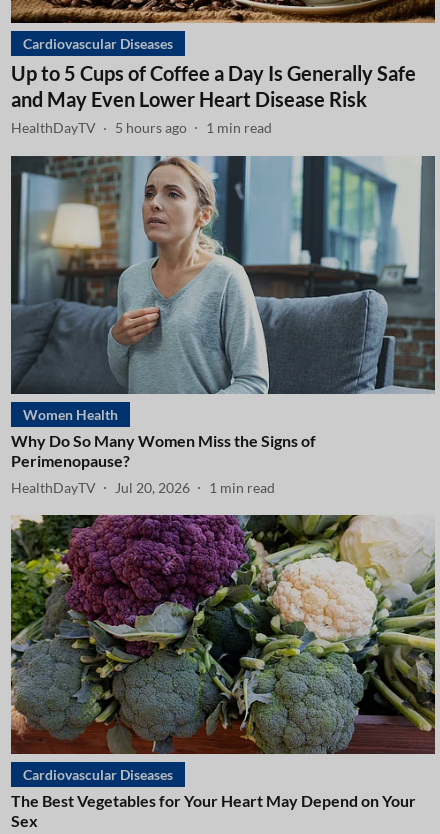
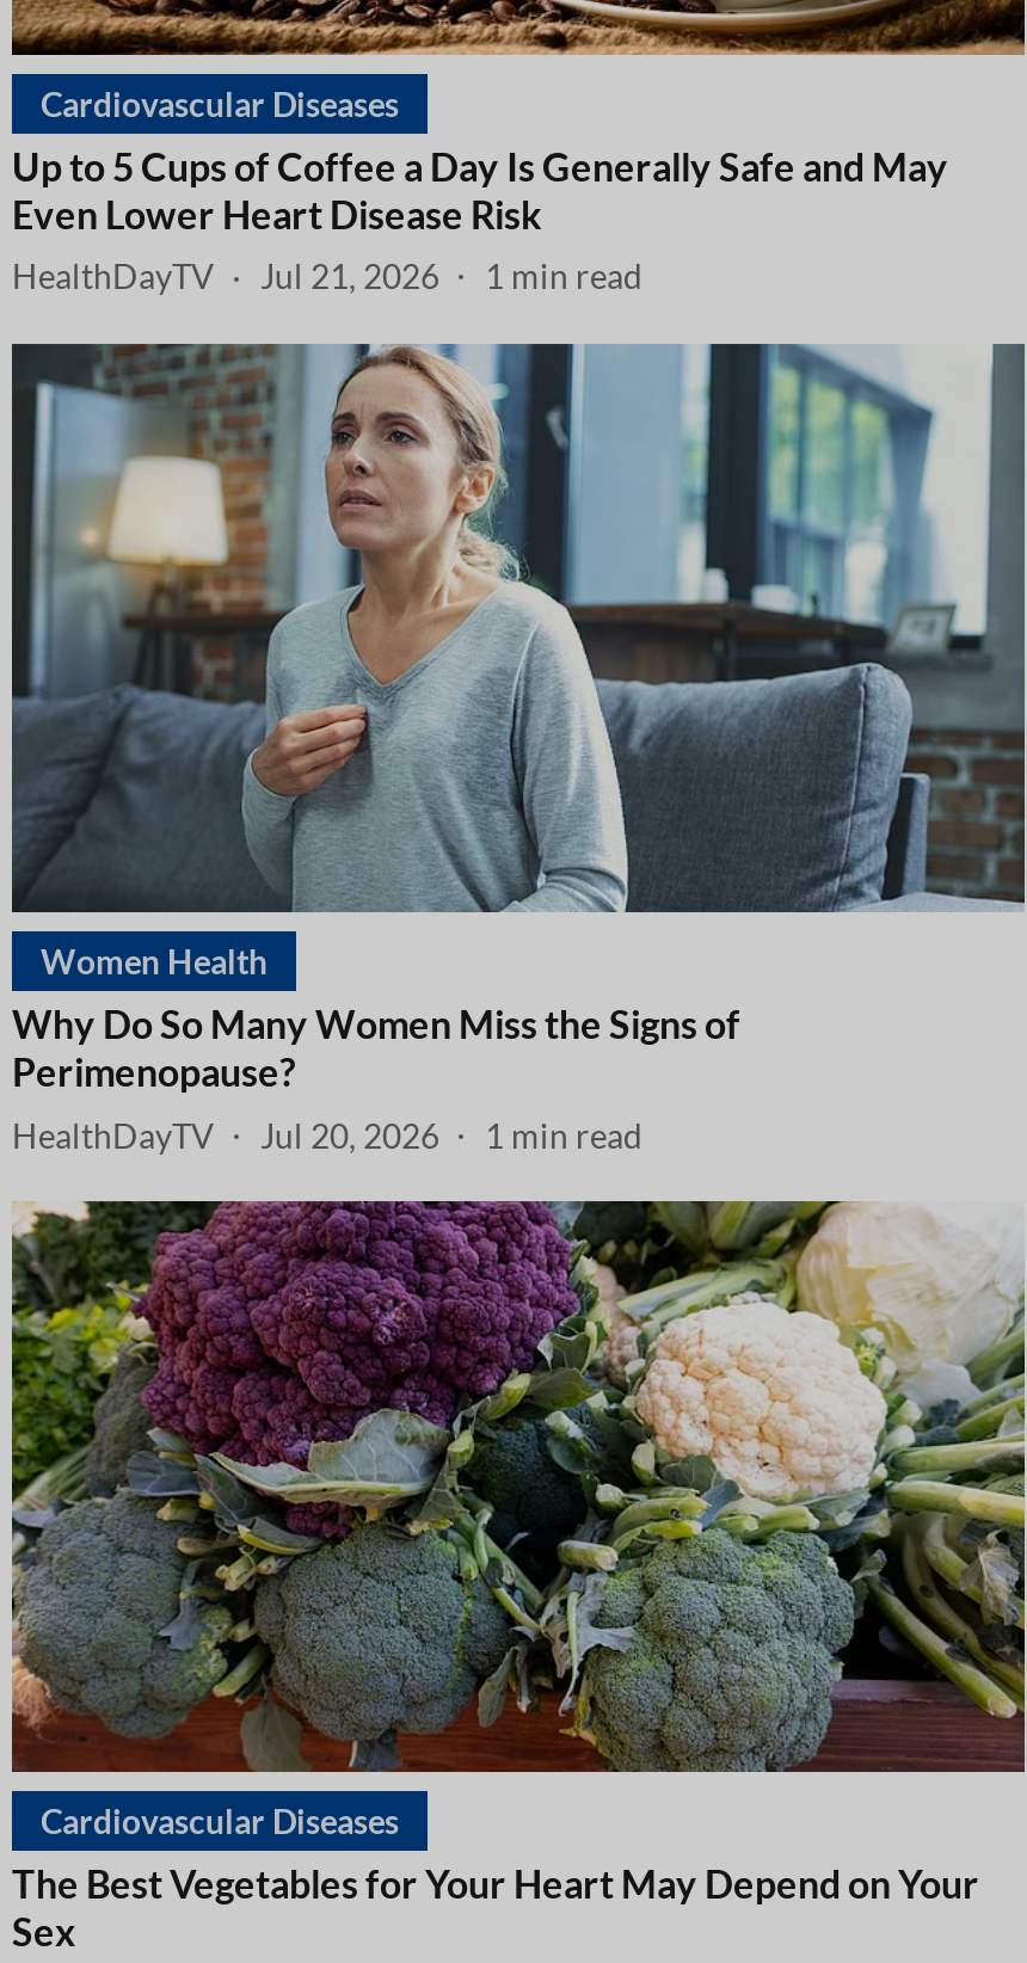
- HealthDayTV 5 hours ago 1 min read
+ HealthDayTV Jul 21, 2026 1 min read
